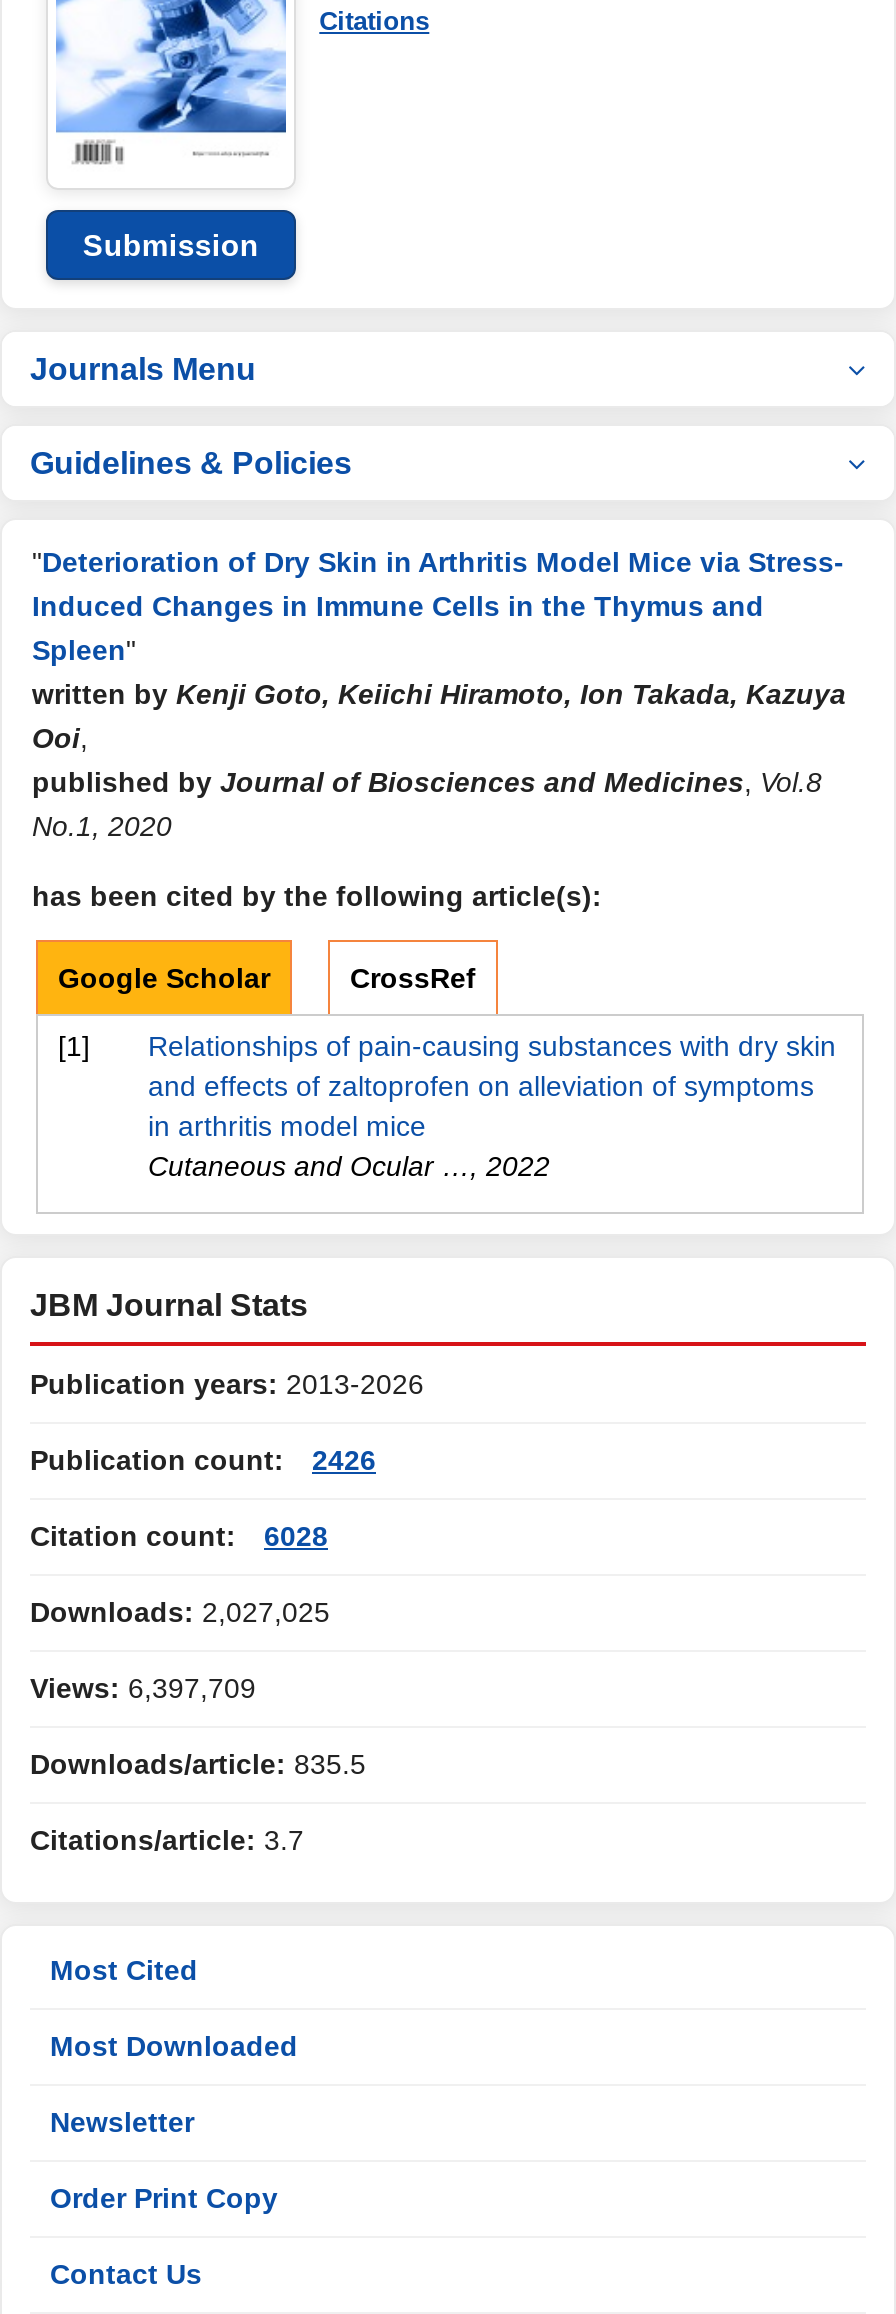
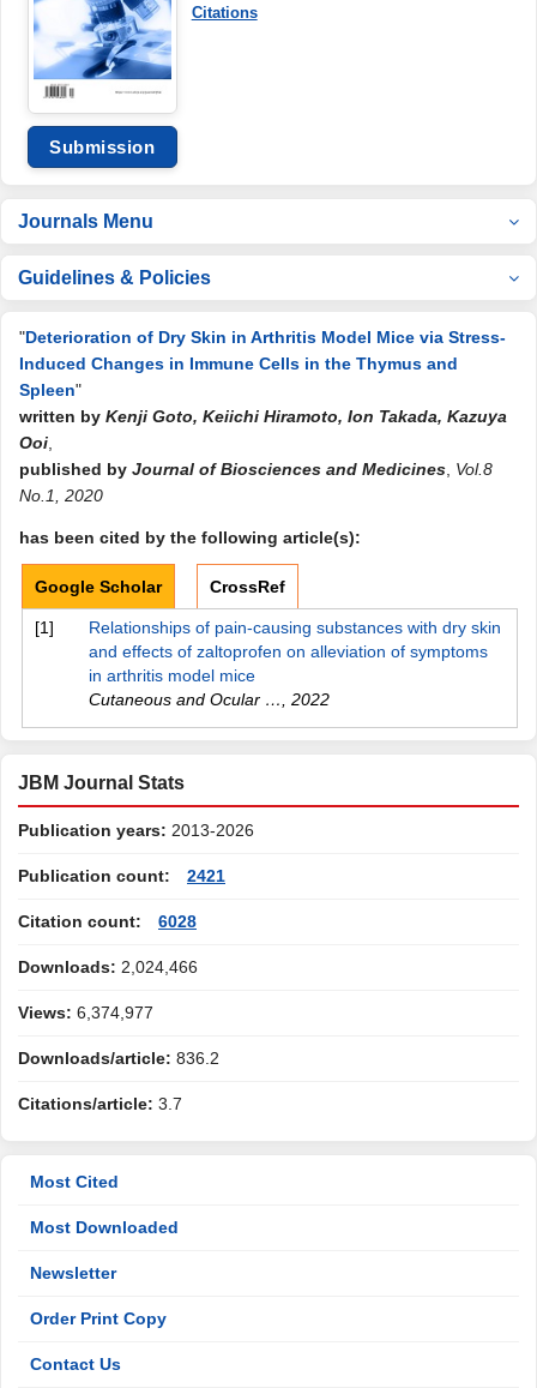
- Publication count: 2426
+ Publication count: 2421

- Downloads: 2,027,025
+ Downloads: 2,024,466

- Views: 6,397,709
+ Views: 6,374,977

- Downloads/article: 835.5
+ Downloads/article: 836.2
